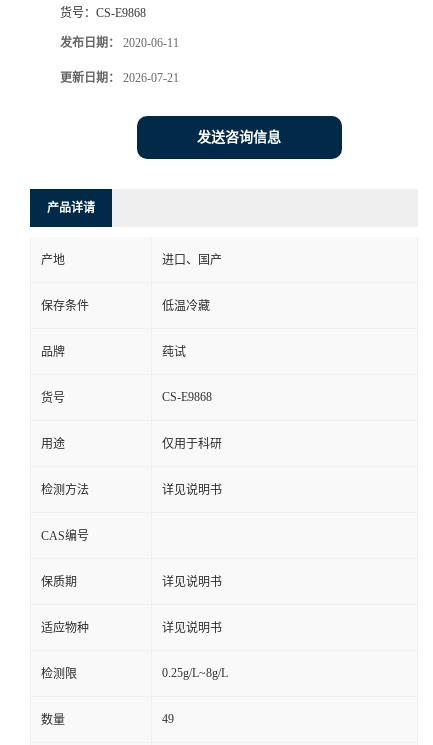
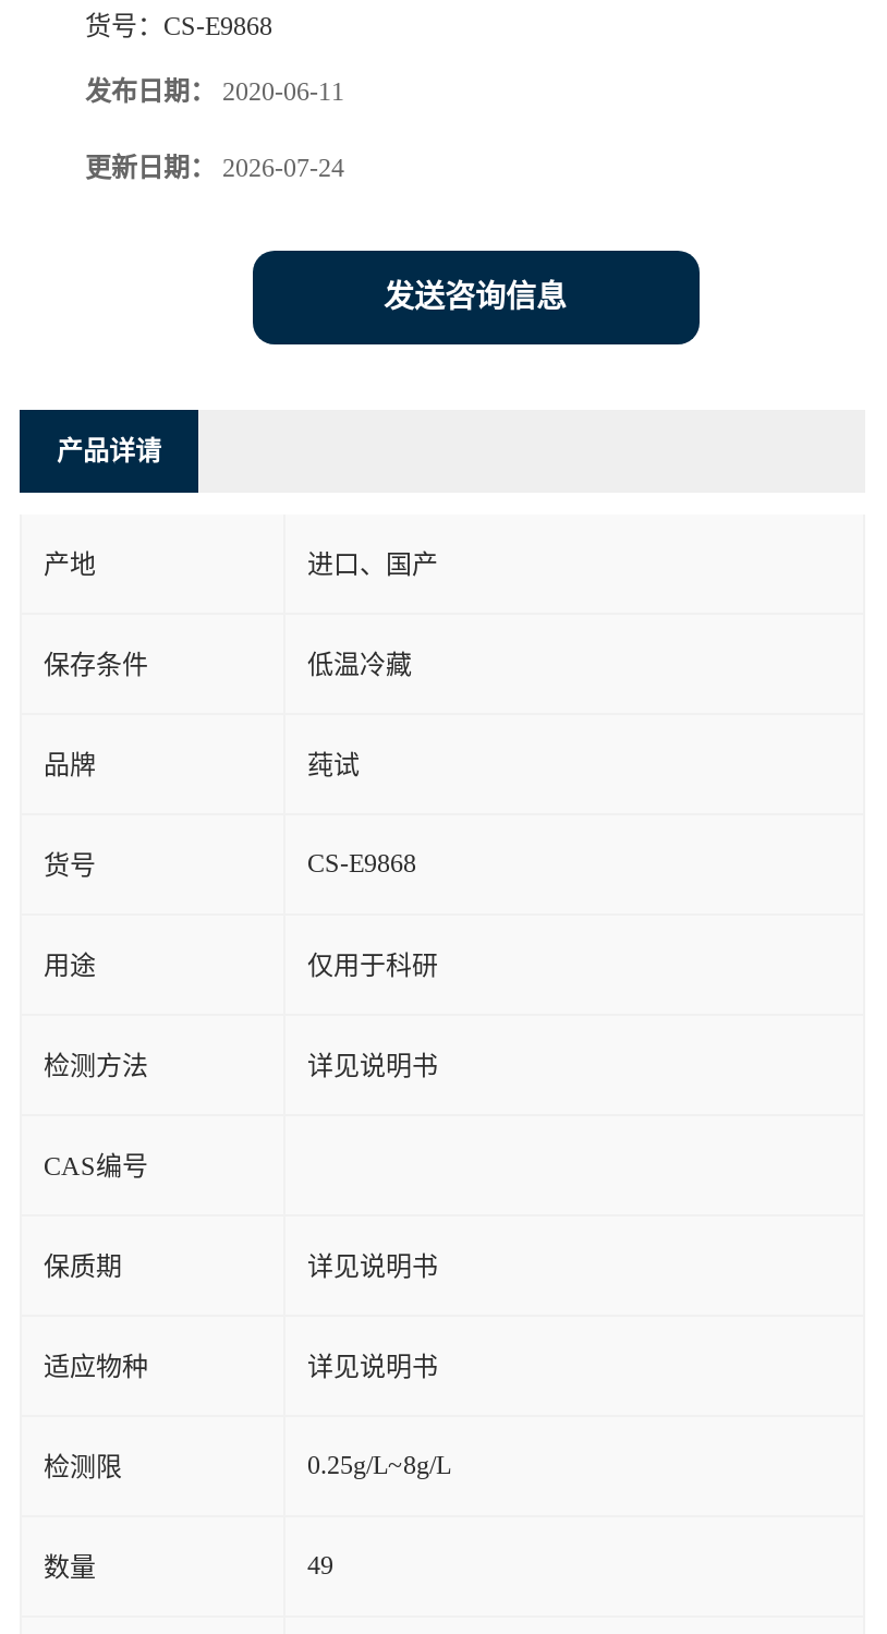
- 更新日期：2026-07-21
+ 更新日期：2026-07-24
